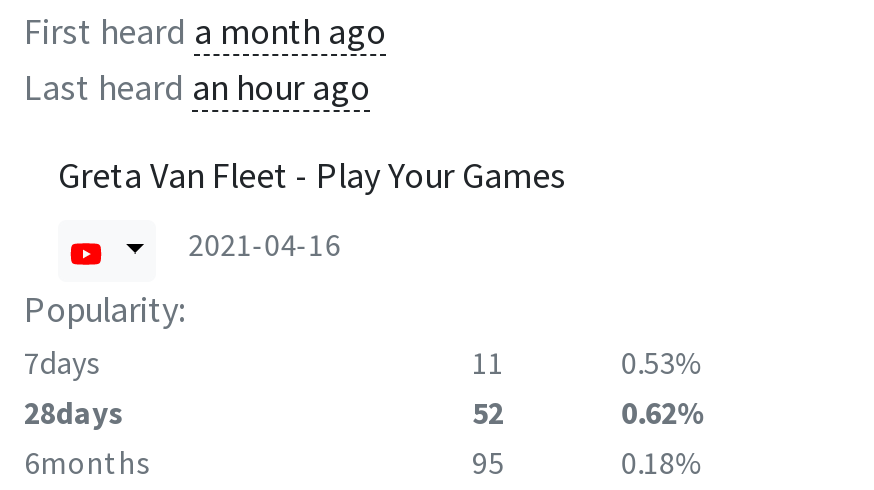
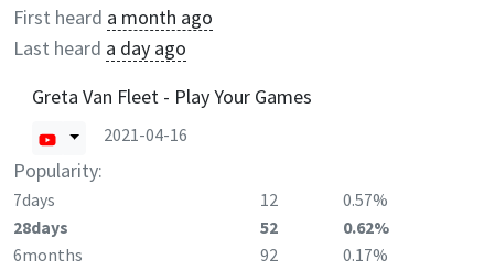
- Last heard an hour ago
+ Last heard a day ago

- 11
+ 12

- 0.53%
+ 0.57%

- 95
+ 92

- 0.18%
+ 0.17%
